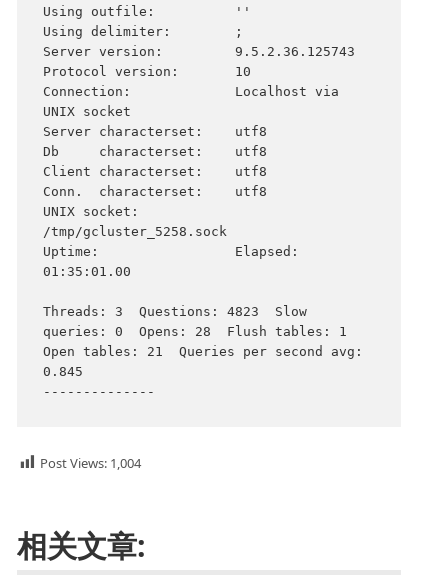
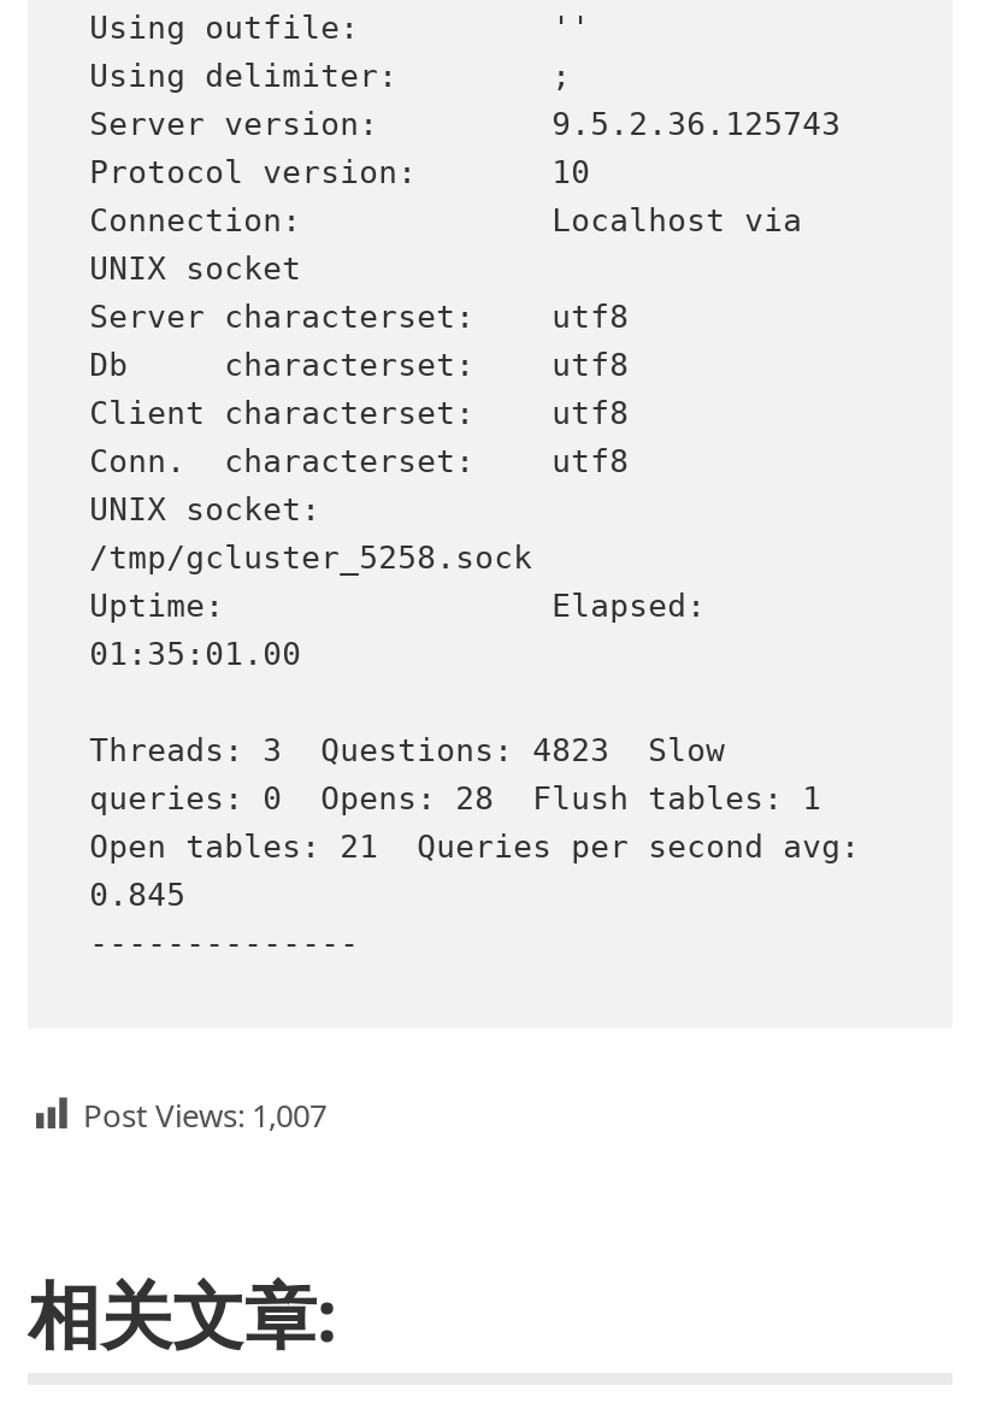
- Post Views: 1,004
+ Post Views: 1,007
